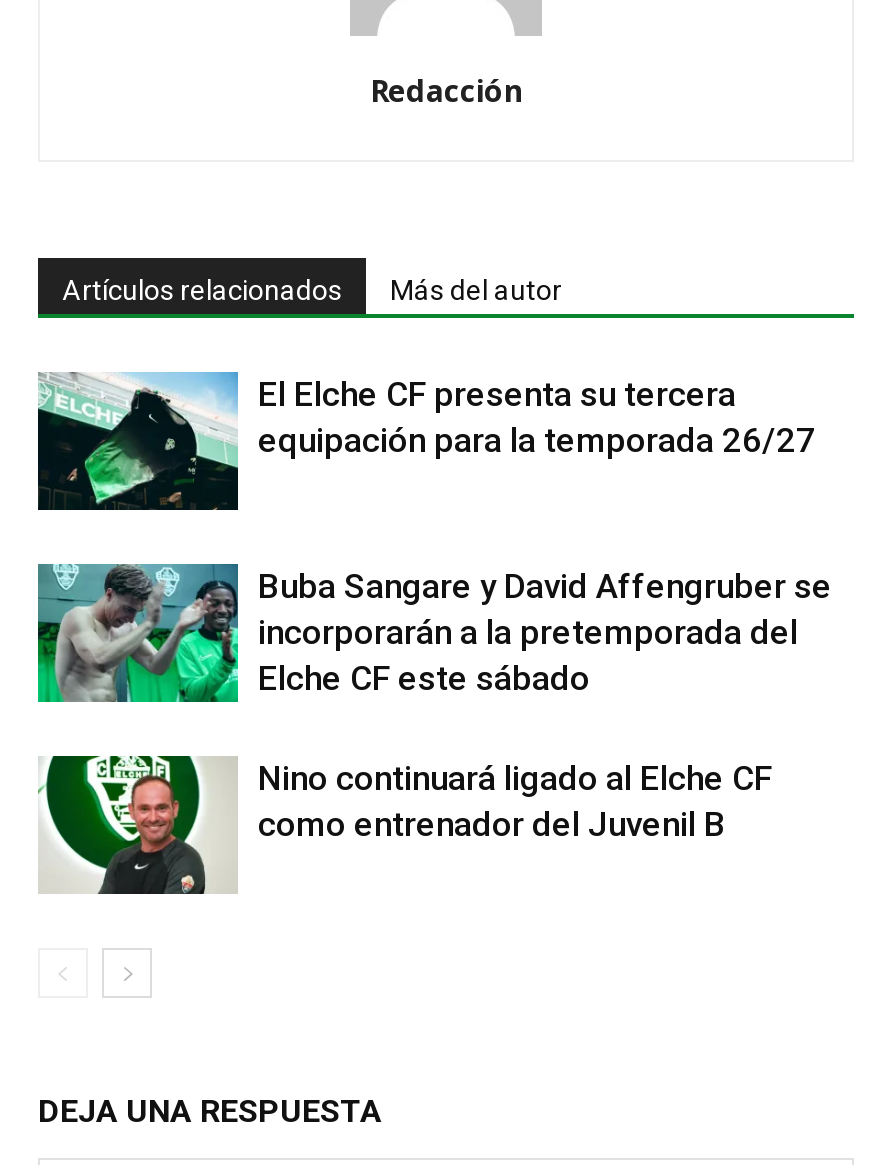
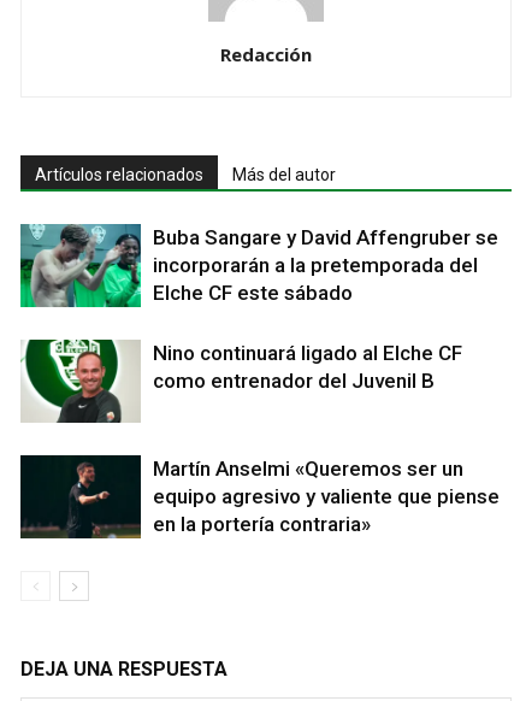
- [image]
- El Elche CF presenta su tercera
- equipación para la temporada 26/27

moved up: [image] | Buba Sangare y David Affengruber se | incorporarán a la pretemporada del | Elche CF este sábado | Nino continuará ligado al Elche CF | como entrenador del Juvenil B

+ [image]
+ Martín Anselmi «Queremos ser un
+ equipo agresivo y valiente que piense
+ en la portería contraria»
